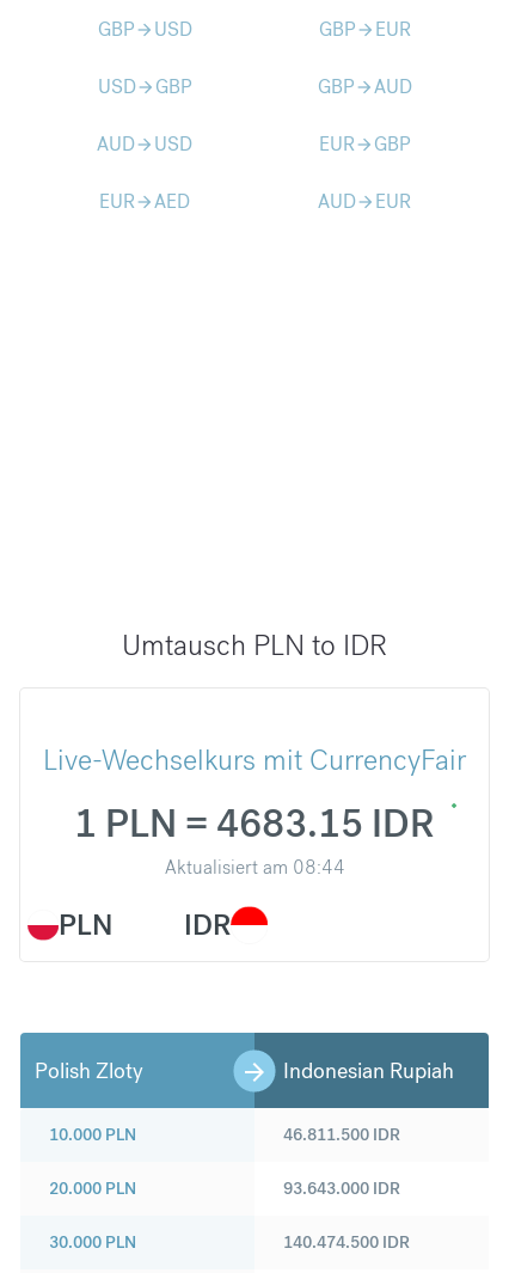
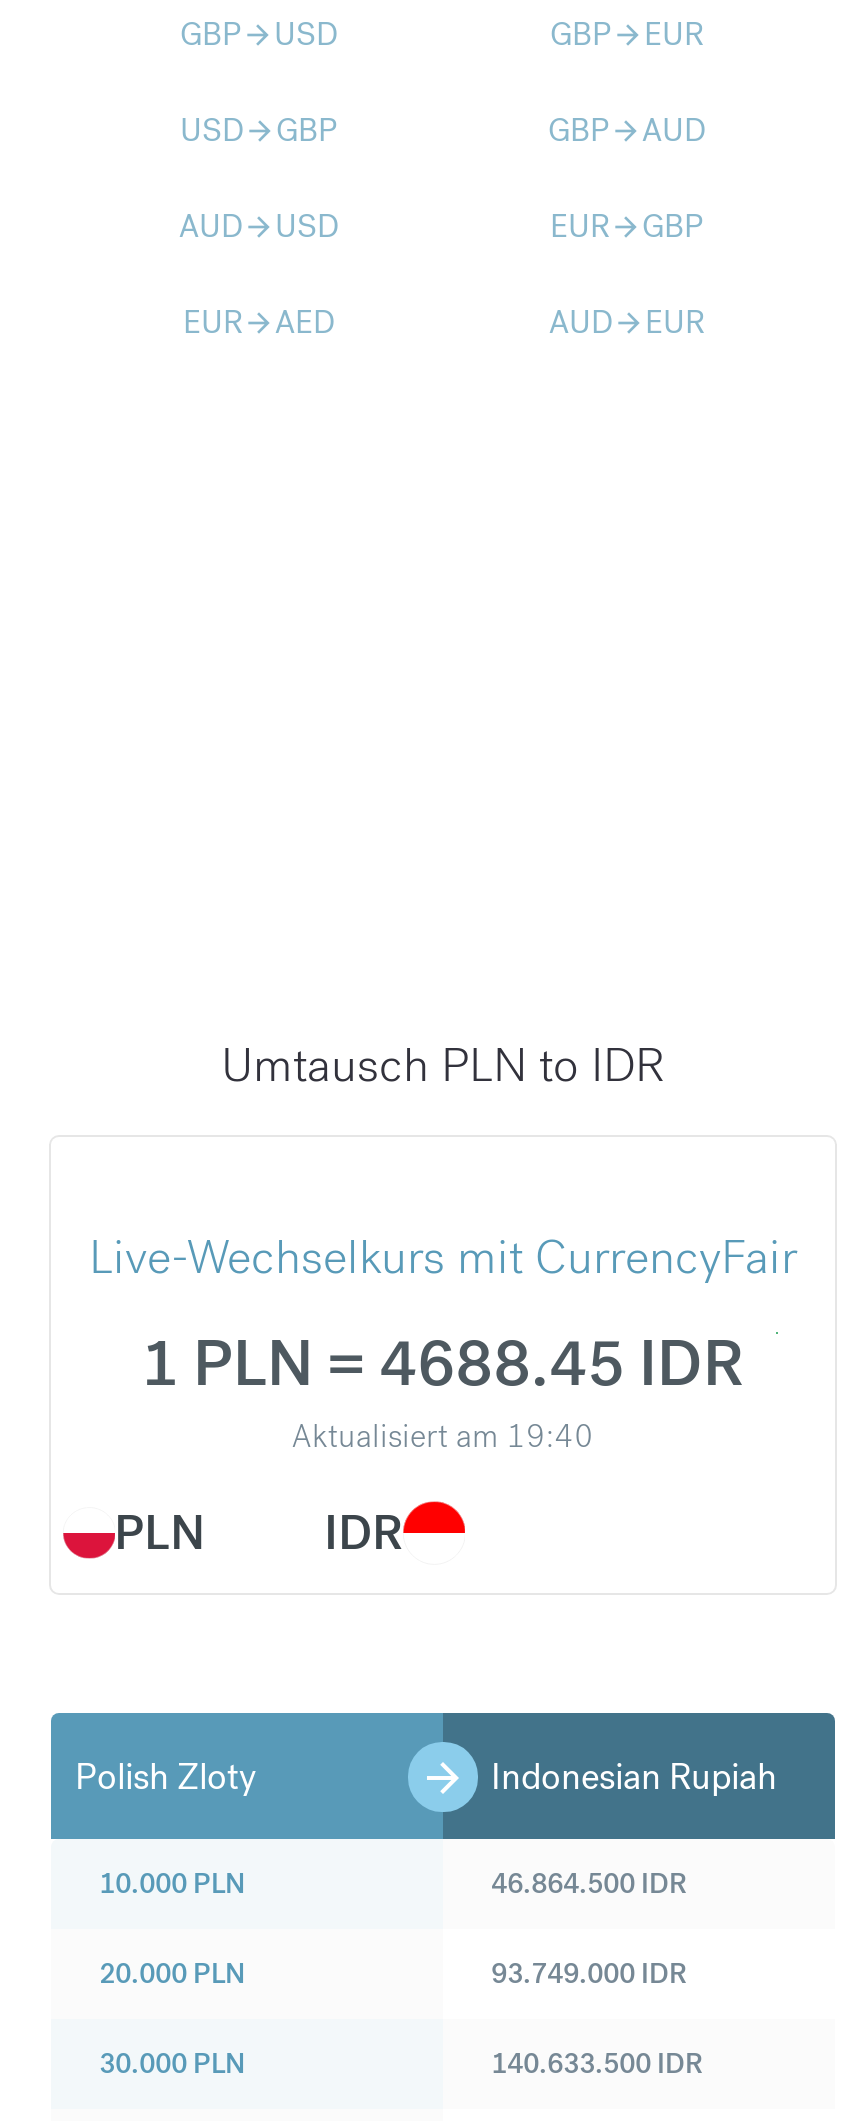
- 1 PLN = 4683.15 IDR
+ 1 PLN = 4688.45 IDR

- Aktualisiert am 08:44
+ Aktualisiert am 19:40

- 46.811.500 IDR
+ 46.864.500 IDR

- 93.643.000 IDR
+ 93.749.000 IDR

- 140.474.500 IDR
+ 140.633.500 IDR
